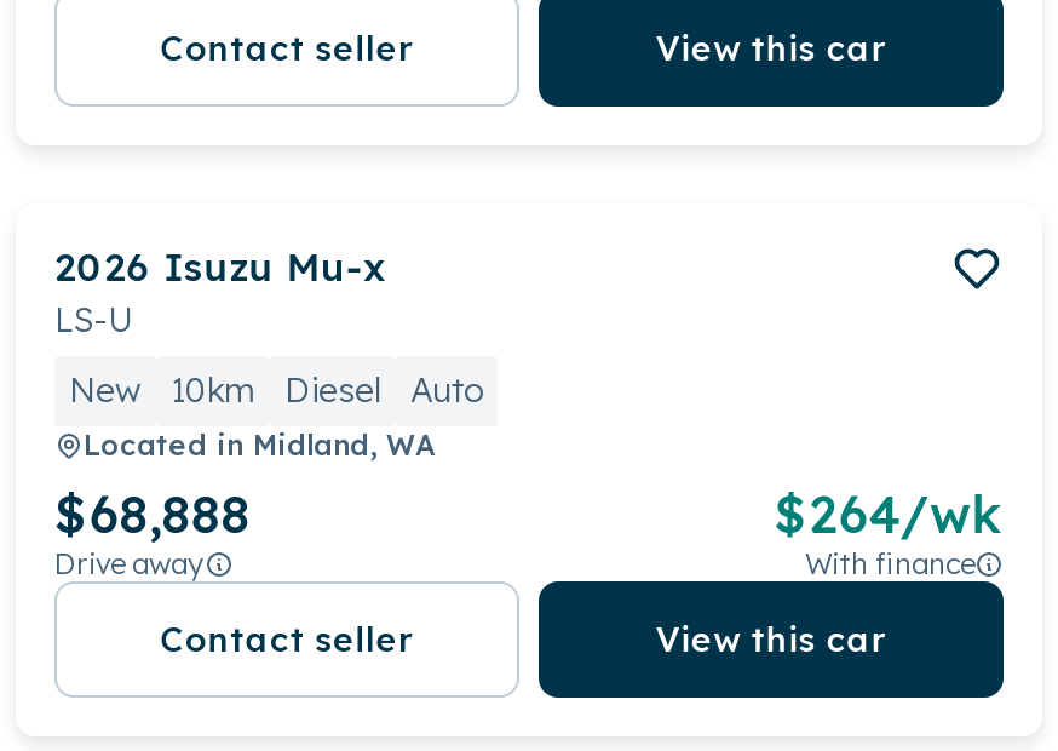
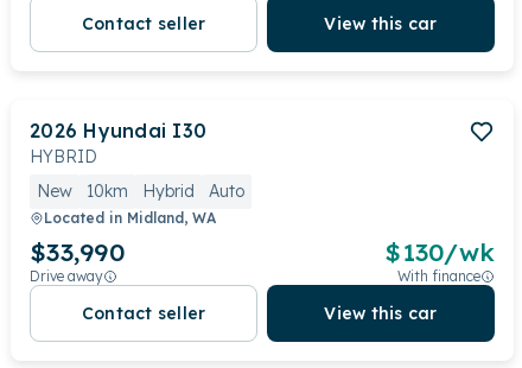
- 2026 Isuzu Mu-x
- LS-U
+ 2026 Hyundai I30
+ HYBRID

- Diesel
+ Hybrid

- $68,888
+ $33,990

- $264/wk
+ $130/wk
